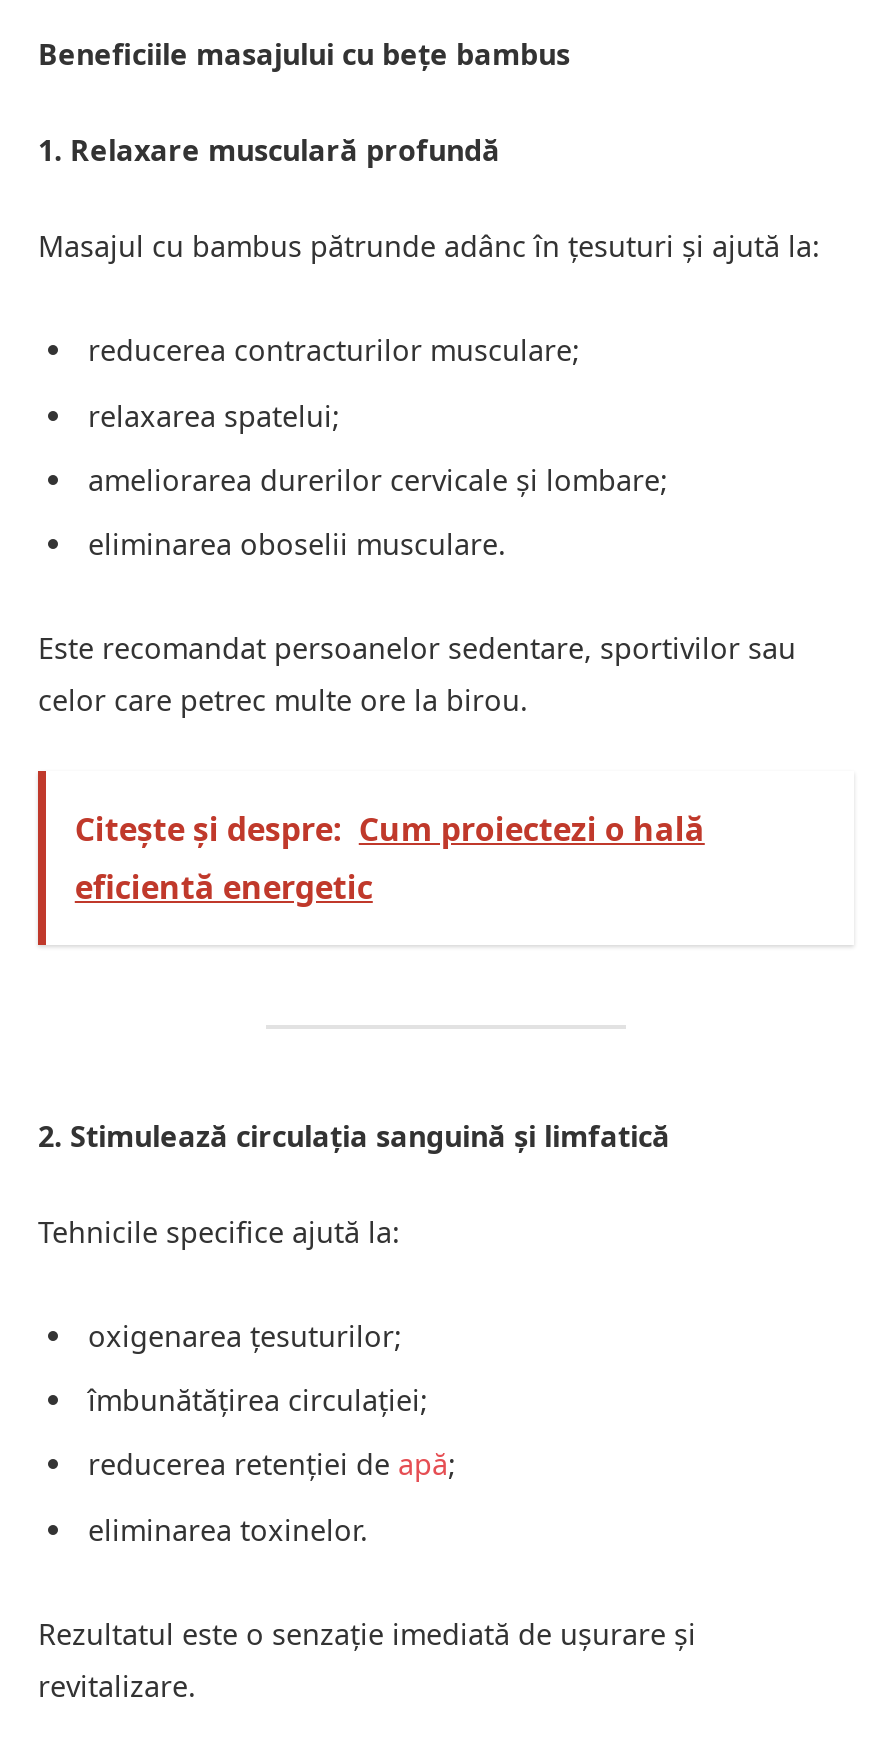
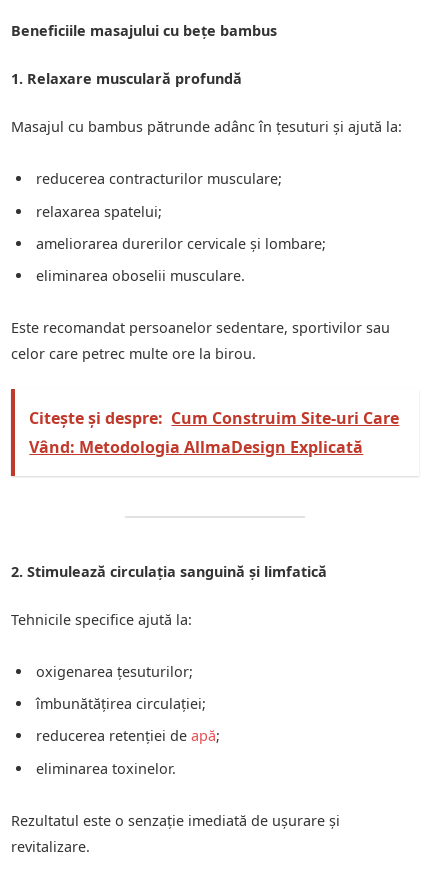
- Citește și despre: Cum proiectezi o hală
- eficientă energetic
+ Citește și despre: Cum Construim Site-uri Care
+ Vând: Metodologia AllmaDesign Explicată
